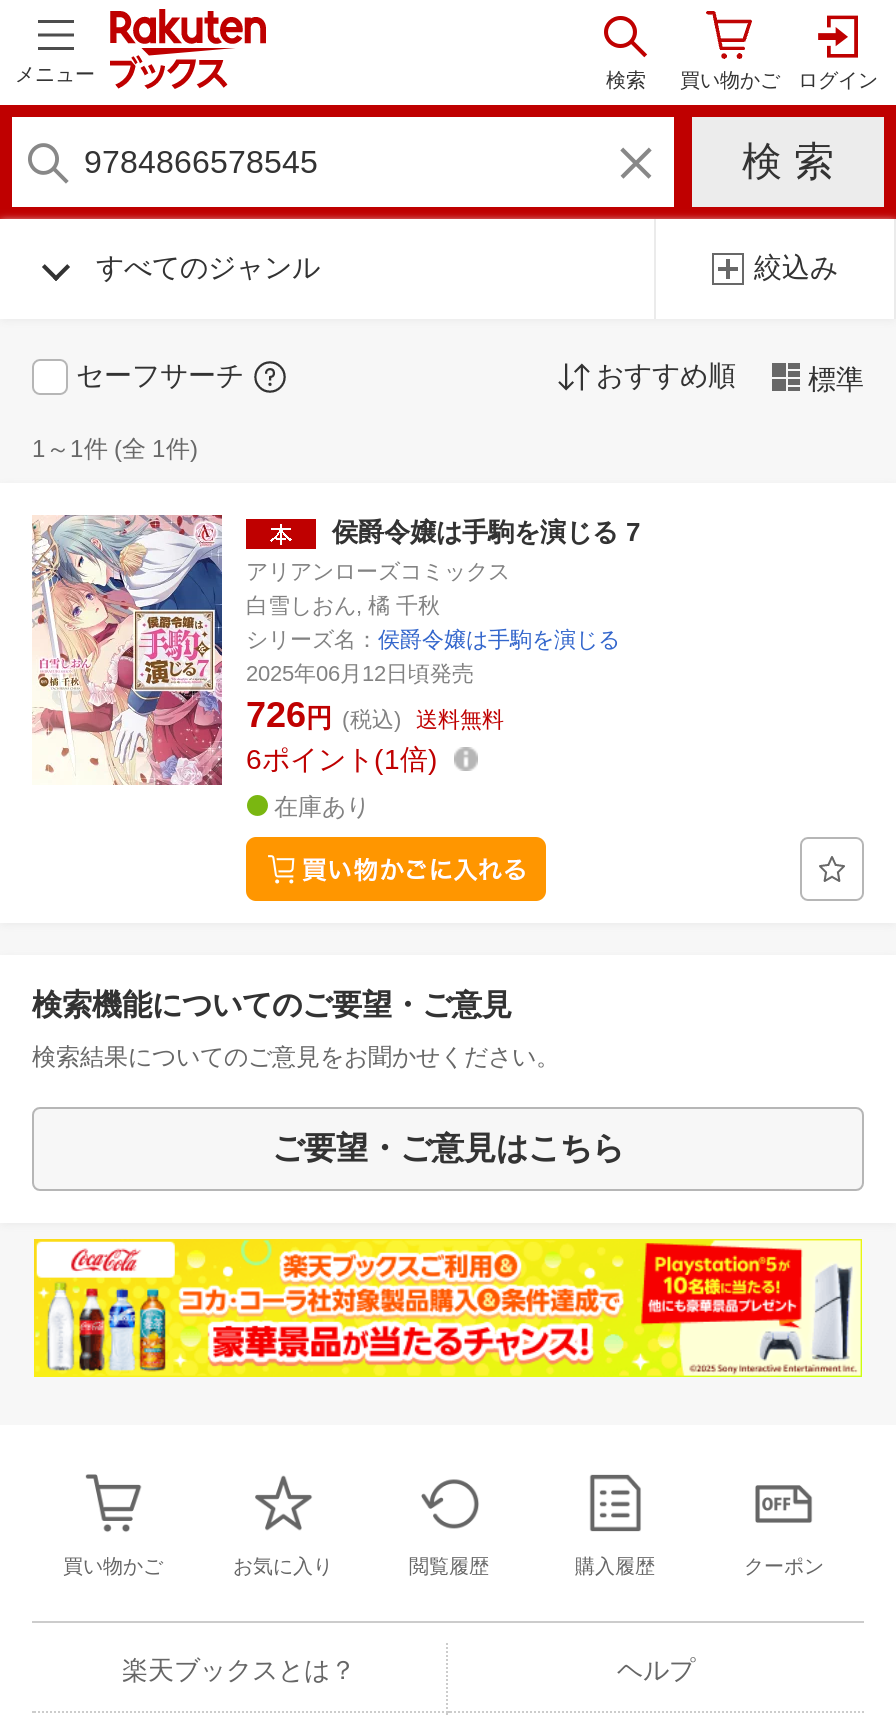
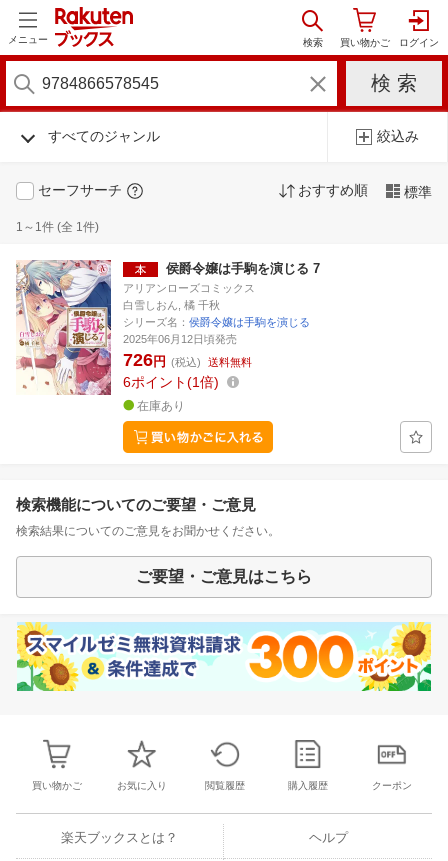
- [image]
+ [image]
